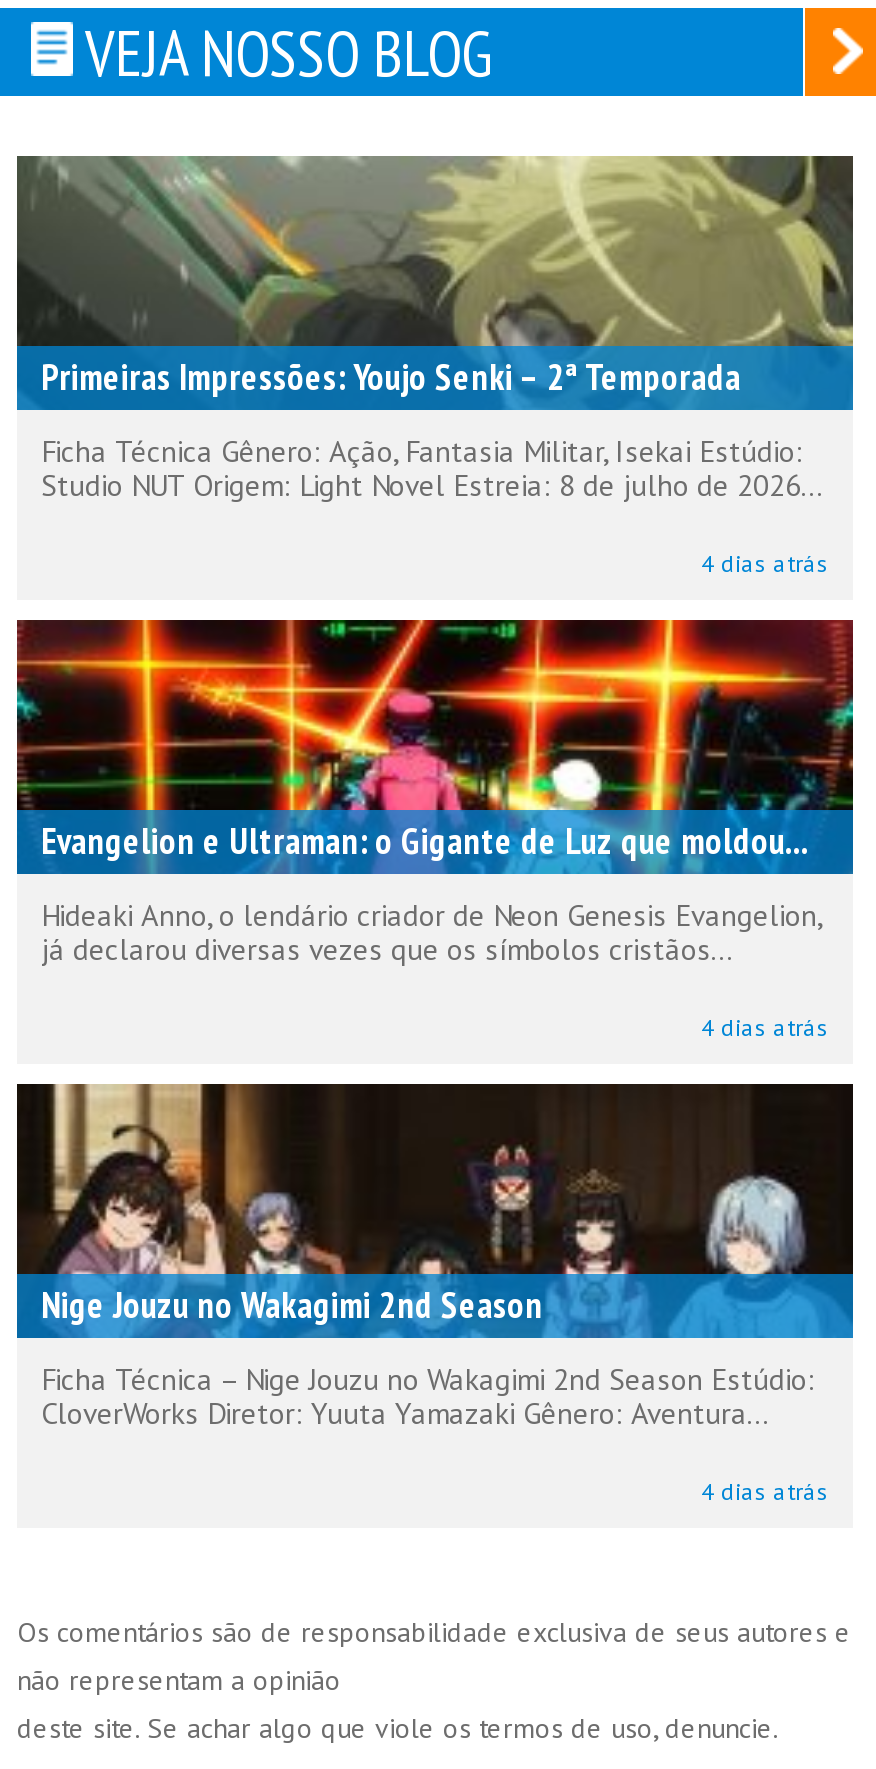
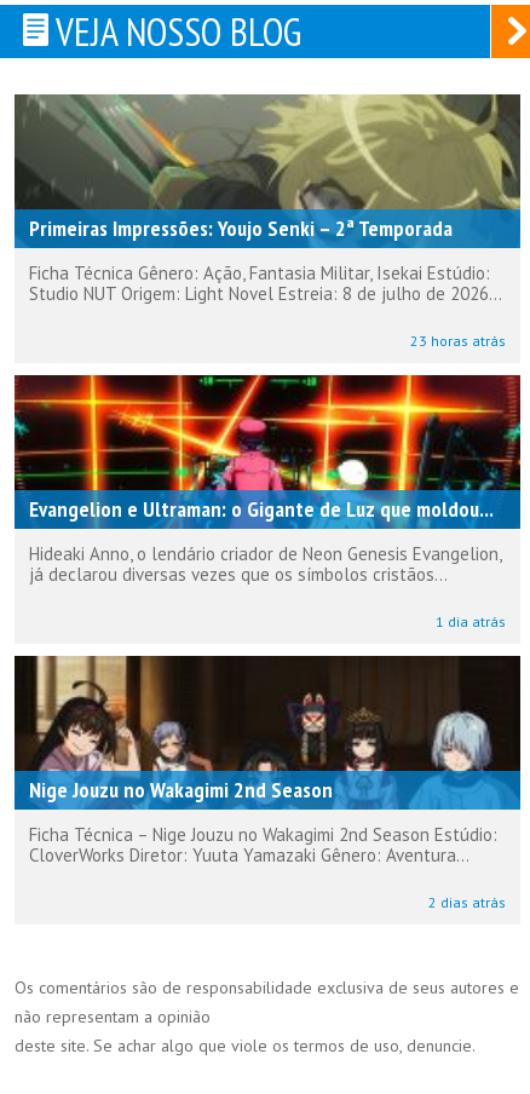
- 4 dias atrás
+ 23 horas atrás

- 4 dias atrás
+ 1 dia atrás

- 4 dias atrás
+ 2 dias atrás
